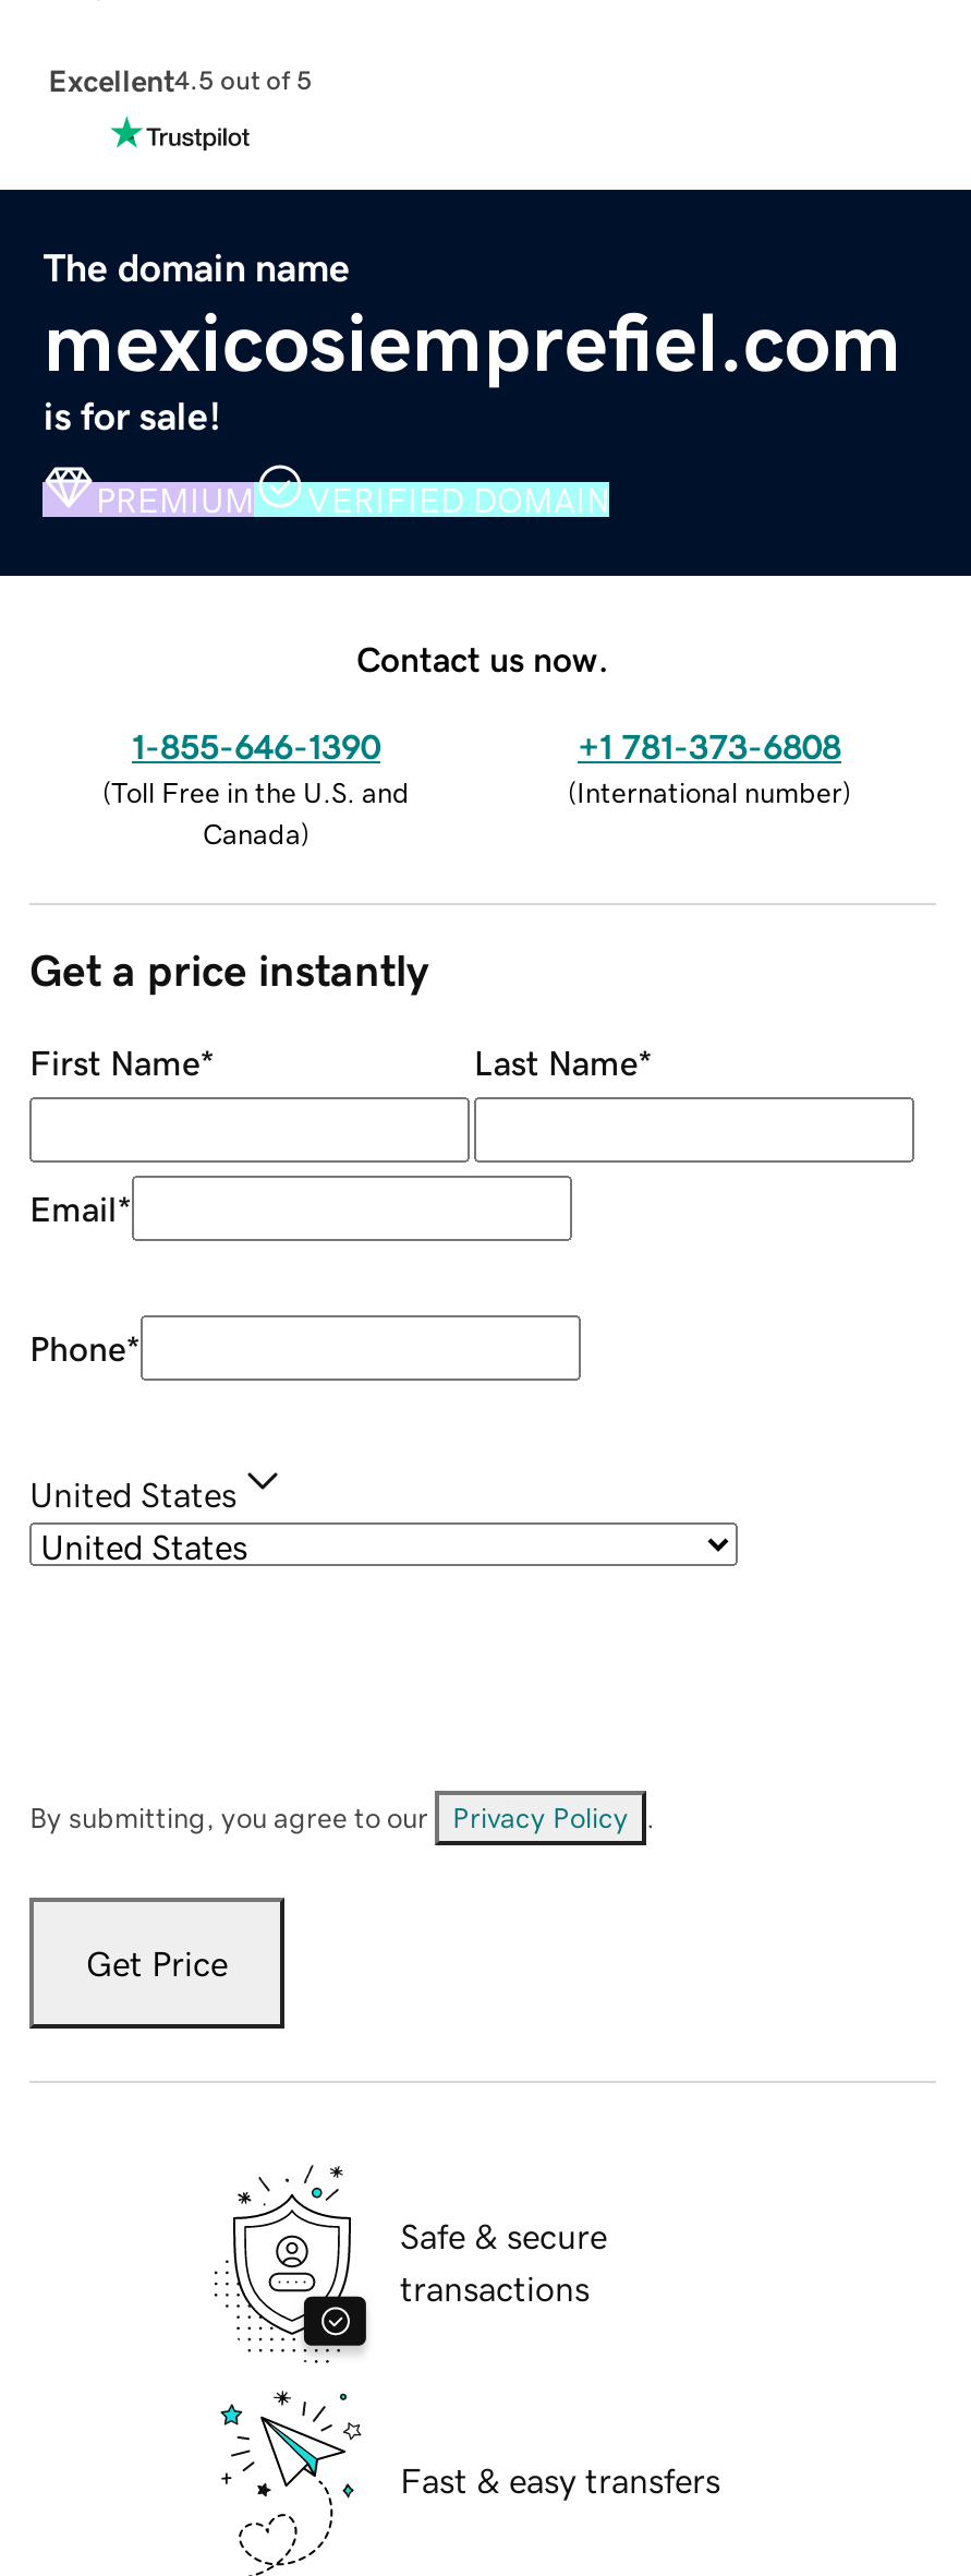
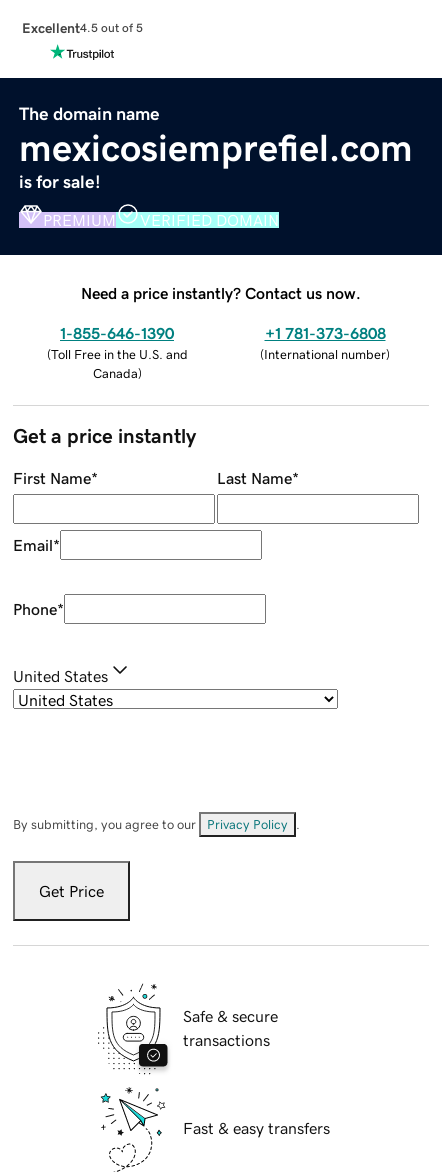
- Contact us now.
+ Need a price instantly? Contact us now.
